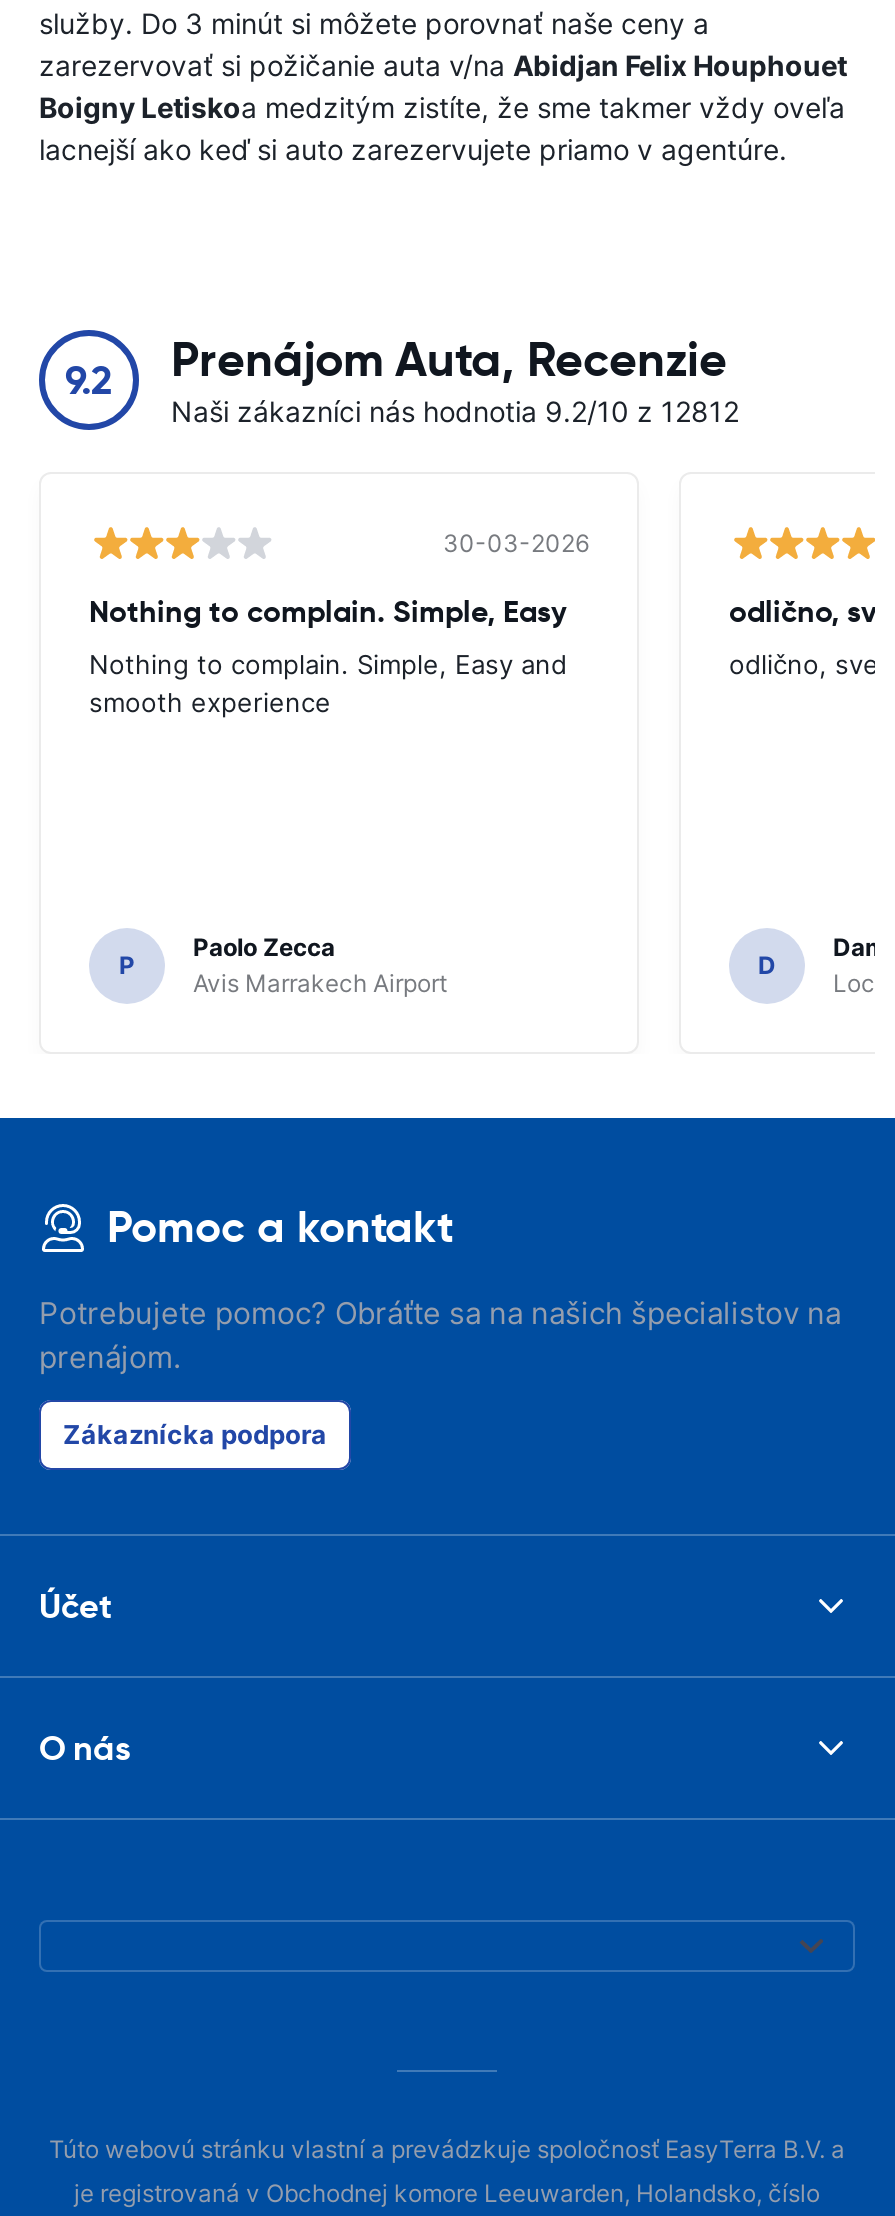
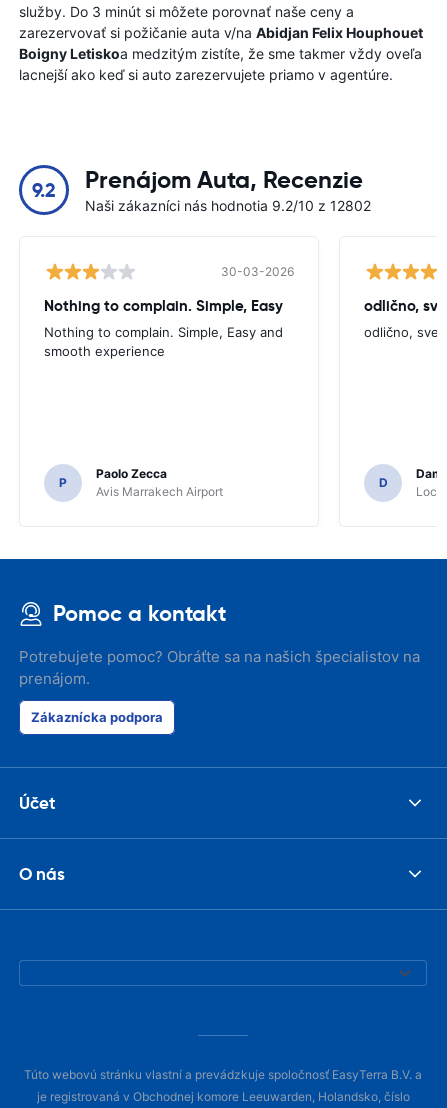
- Naši zákazníci nás hodnotia 9.2/10 z 12812
+ Naši zákazníci nás hodnotia 9.2/10 z 12802
